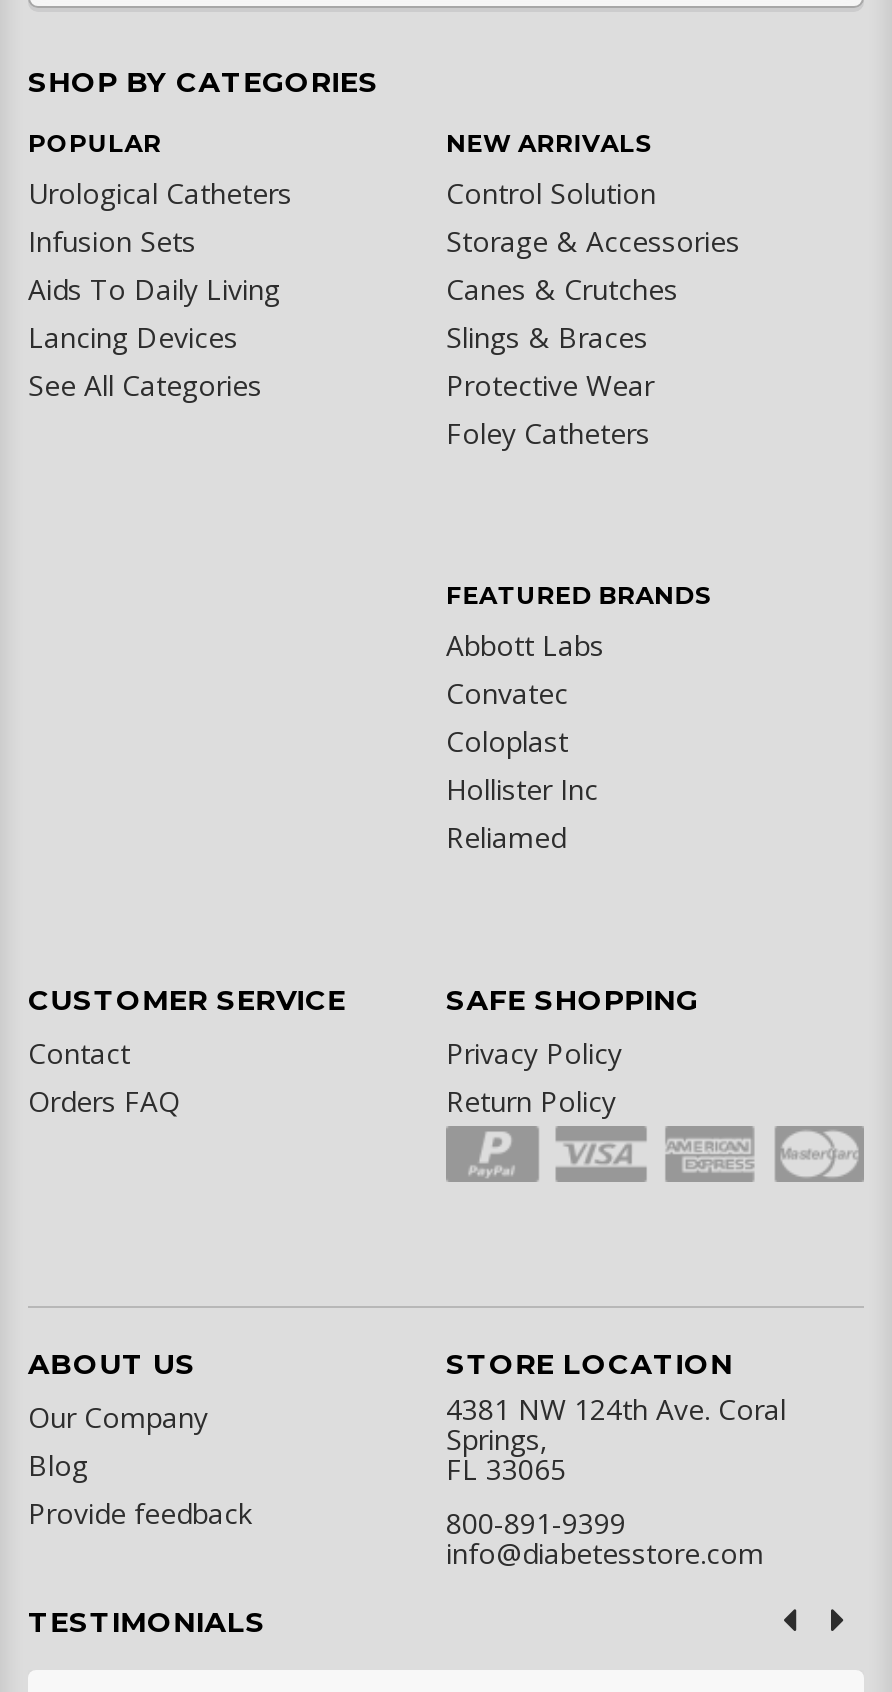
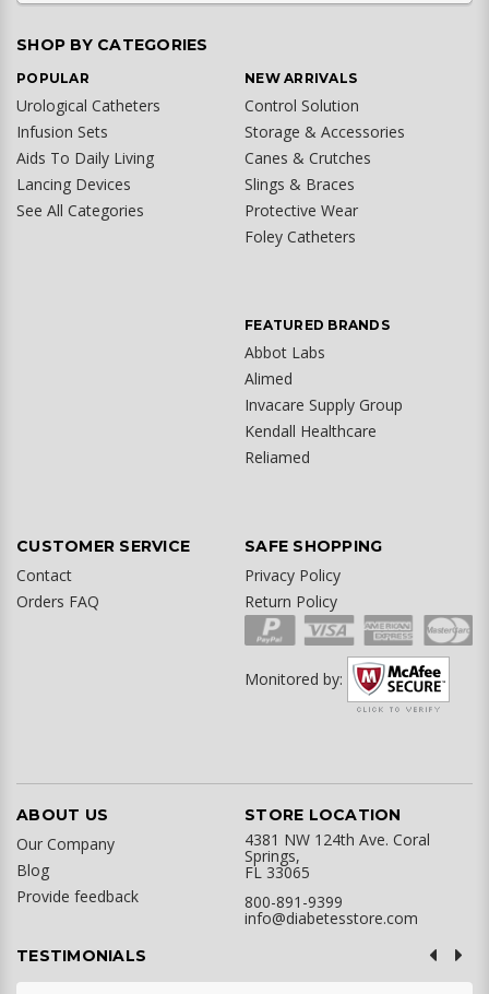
- Abbott Labs
- Convatec
- Coloplast
- Hollister Inc
+ Abbot Labs
+ Alimed
+ Invacare Supply Group
+ Kendall Healthcare

+ [image]
+ Monitored by:
